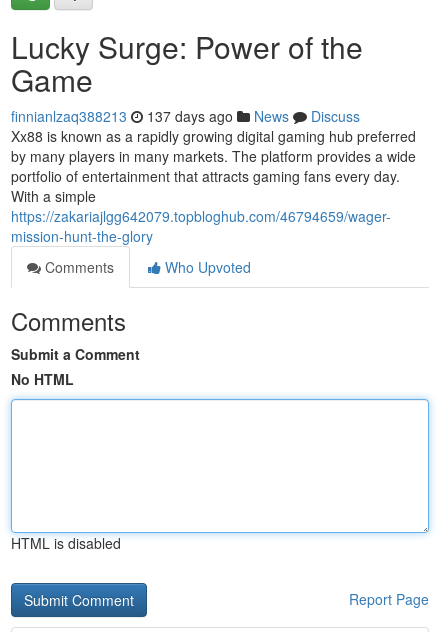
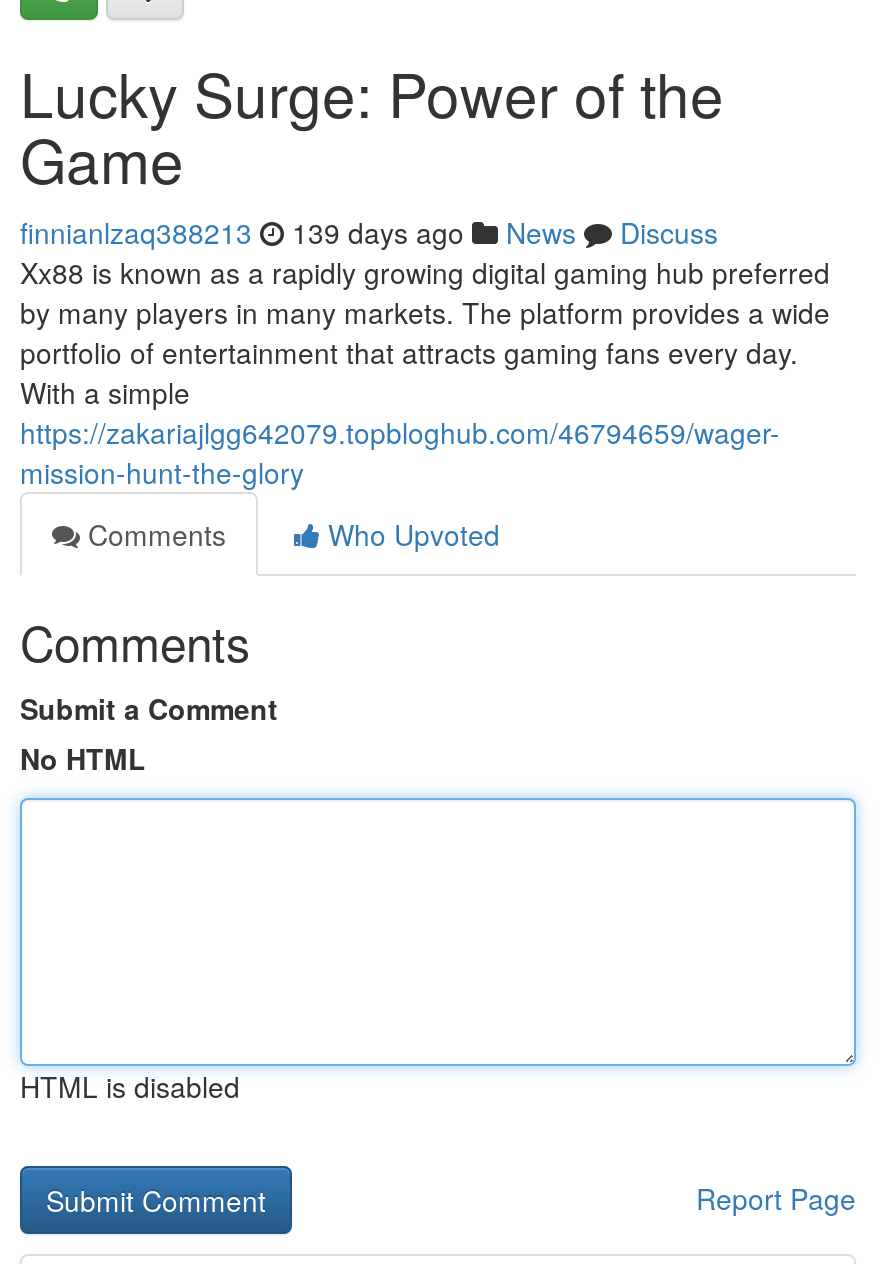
- finnianlzaq388213 137 days ago News Discuss
+ finnianlzaq388213 139 days ago News Discuss
